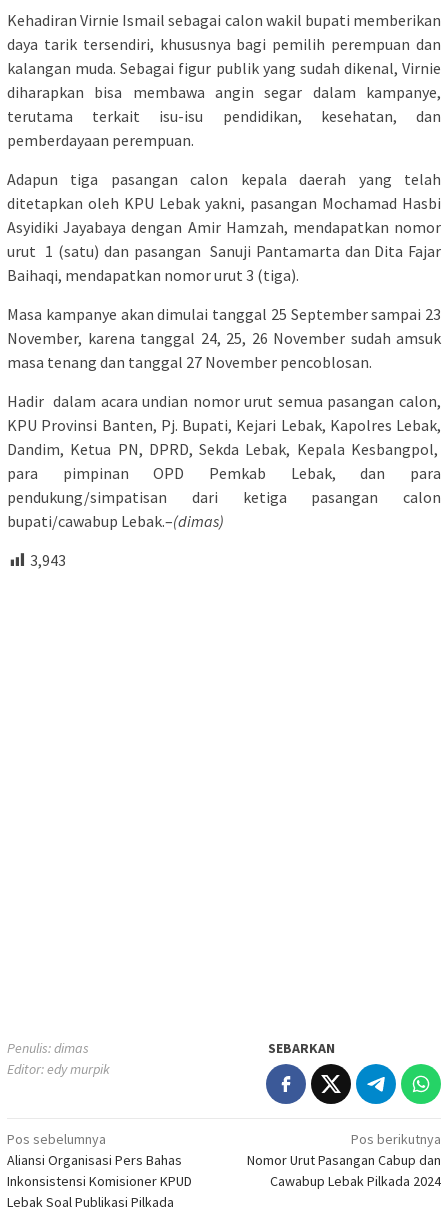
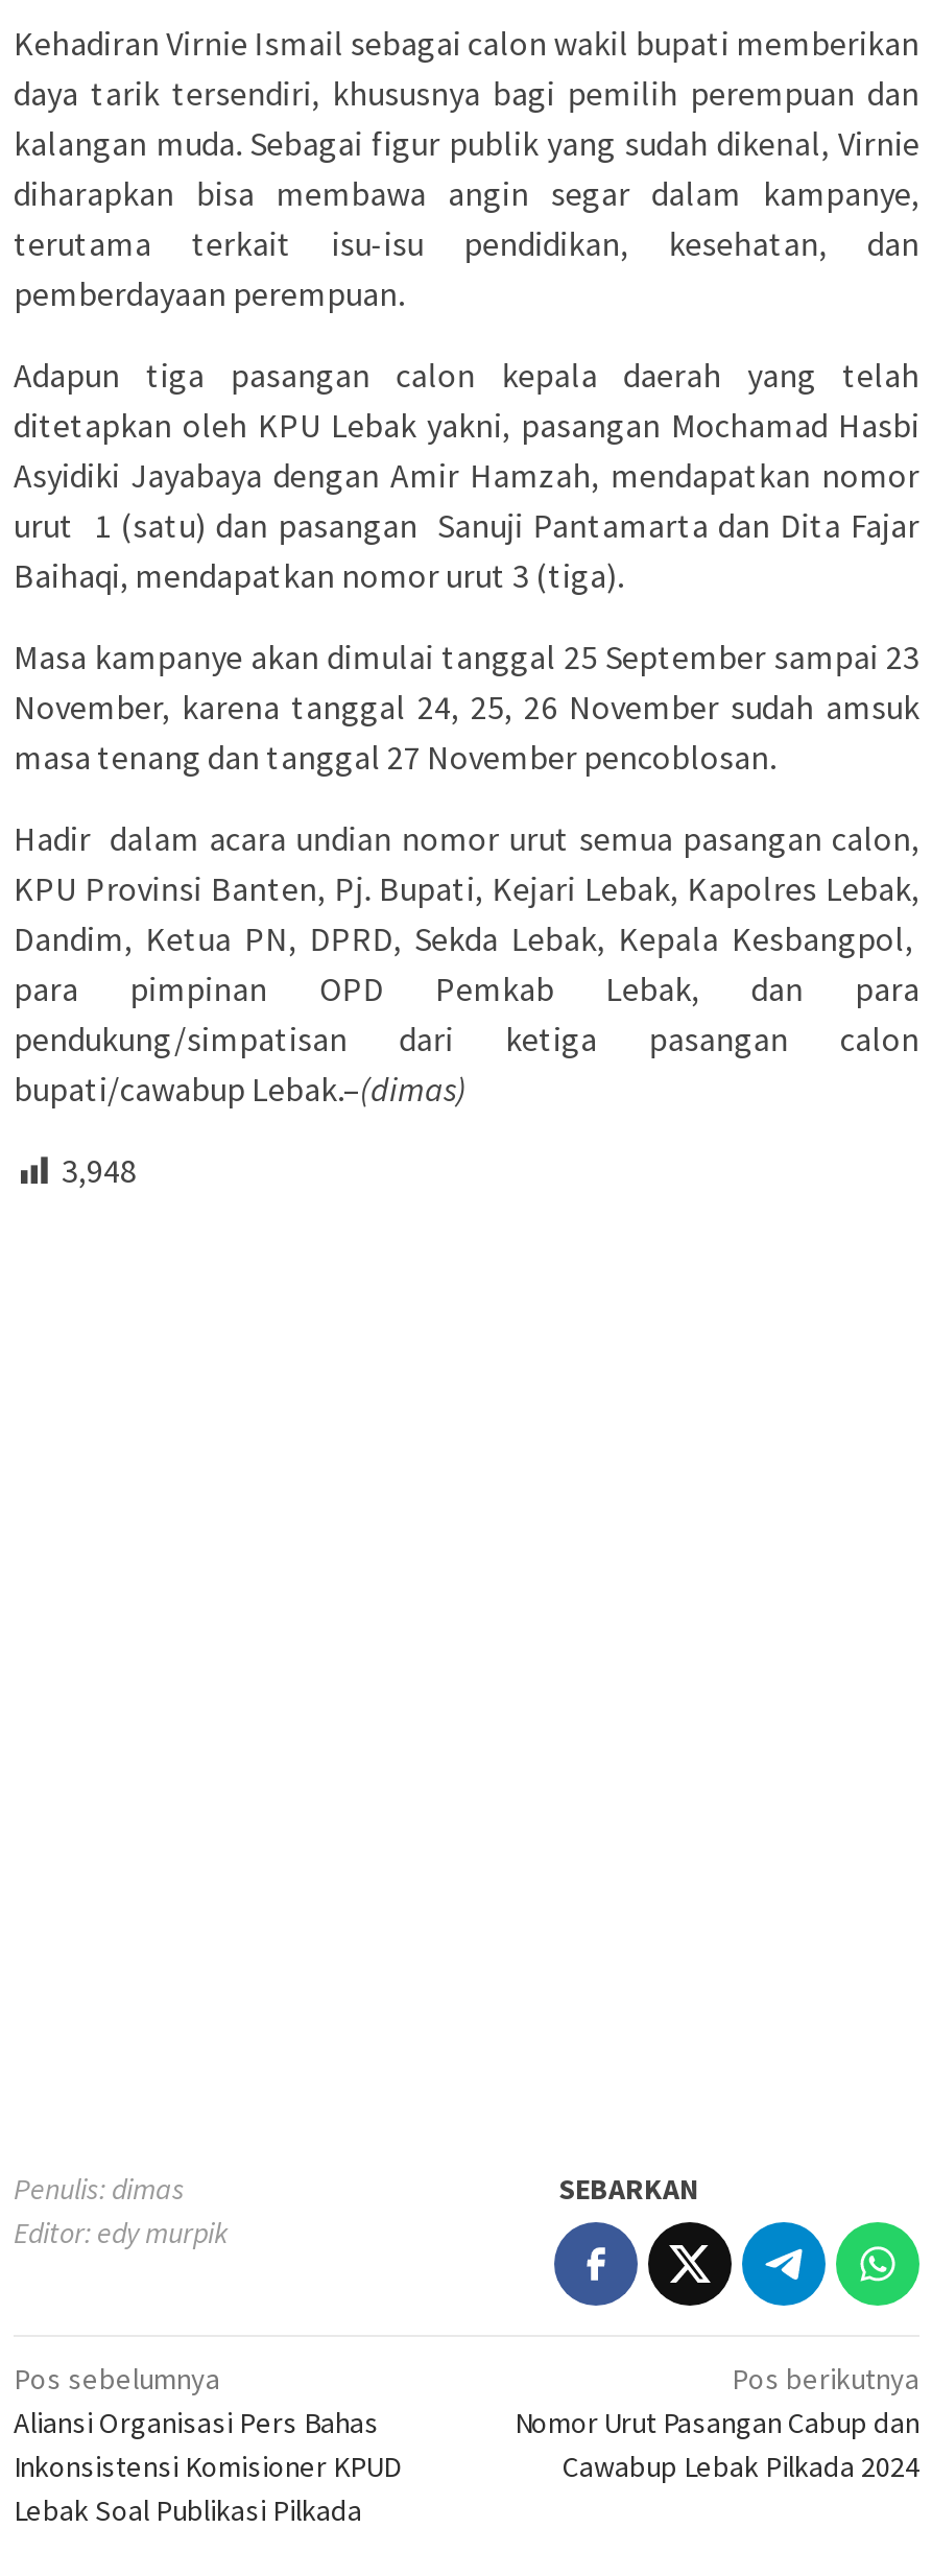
- 3,943
+ 3,948
